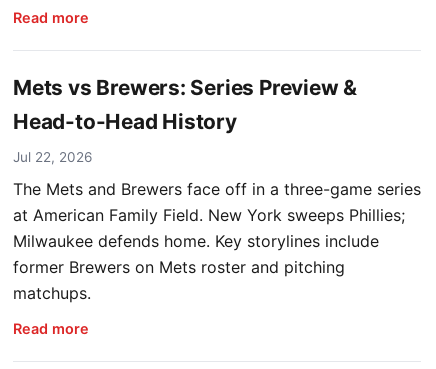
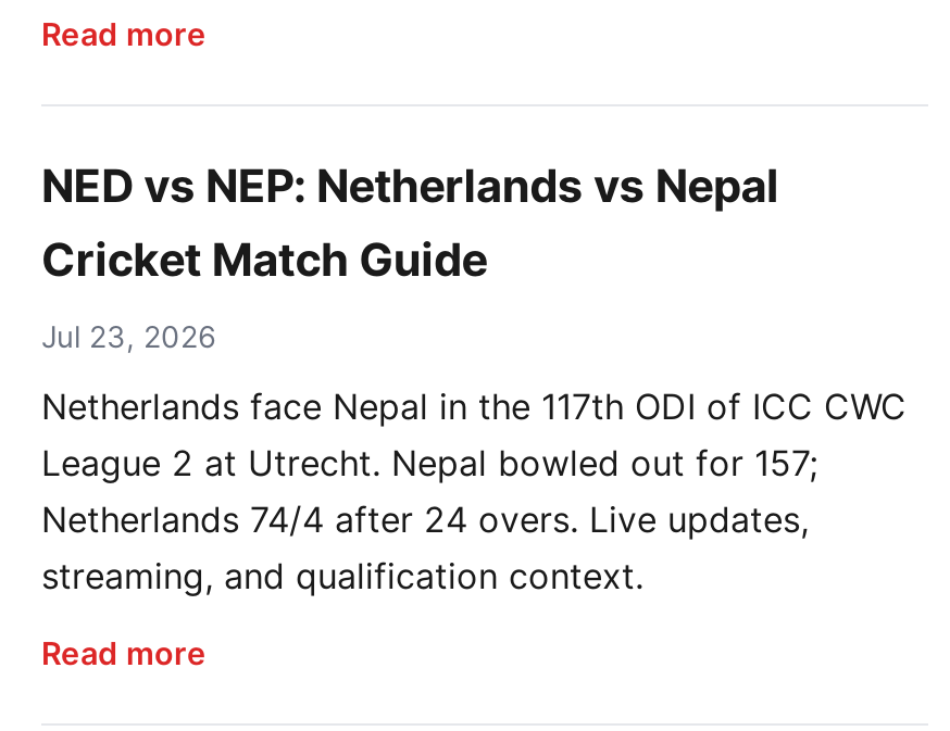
- Mets vs Brewers: Series Preview &
- Head-to-Head History
+ NED vs NEP: Netherlands vs Nepal
+ Cricket Match Guide

- Jul 22, 2026
+ Jul 23, 2026

- The Mets and Brewers face off in a three-game series
- at American Family Field. New York sweeps Phillies;
- Milwaukee defends home. Key storylines include
- former Brewers on Mets roster and pitching
- matchups.
+ Netherlands face Nepal in the 117th ODI of ICC CWC
+ League 2 at Utrecht. Nepal bowled out for 157;
+ Netherlands 74/4 after 24 overs. Live updates,
+ streaming, and qualification context.
